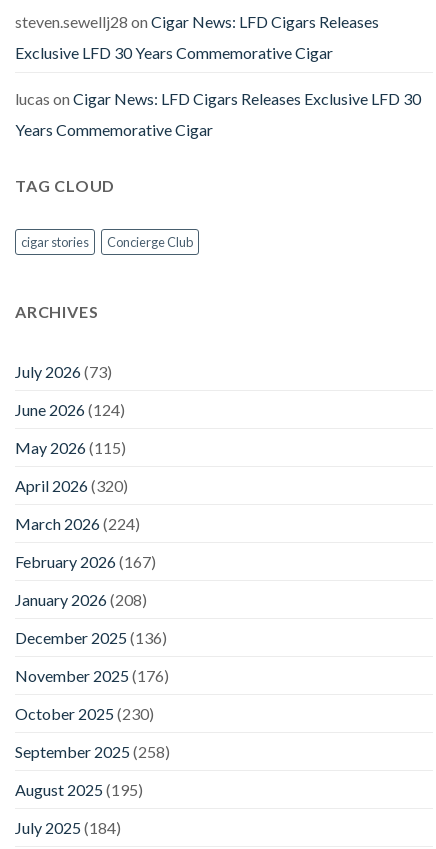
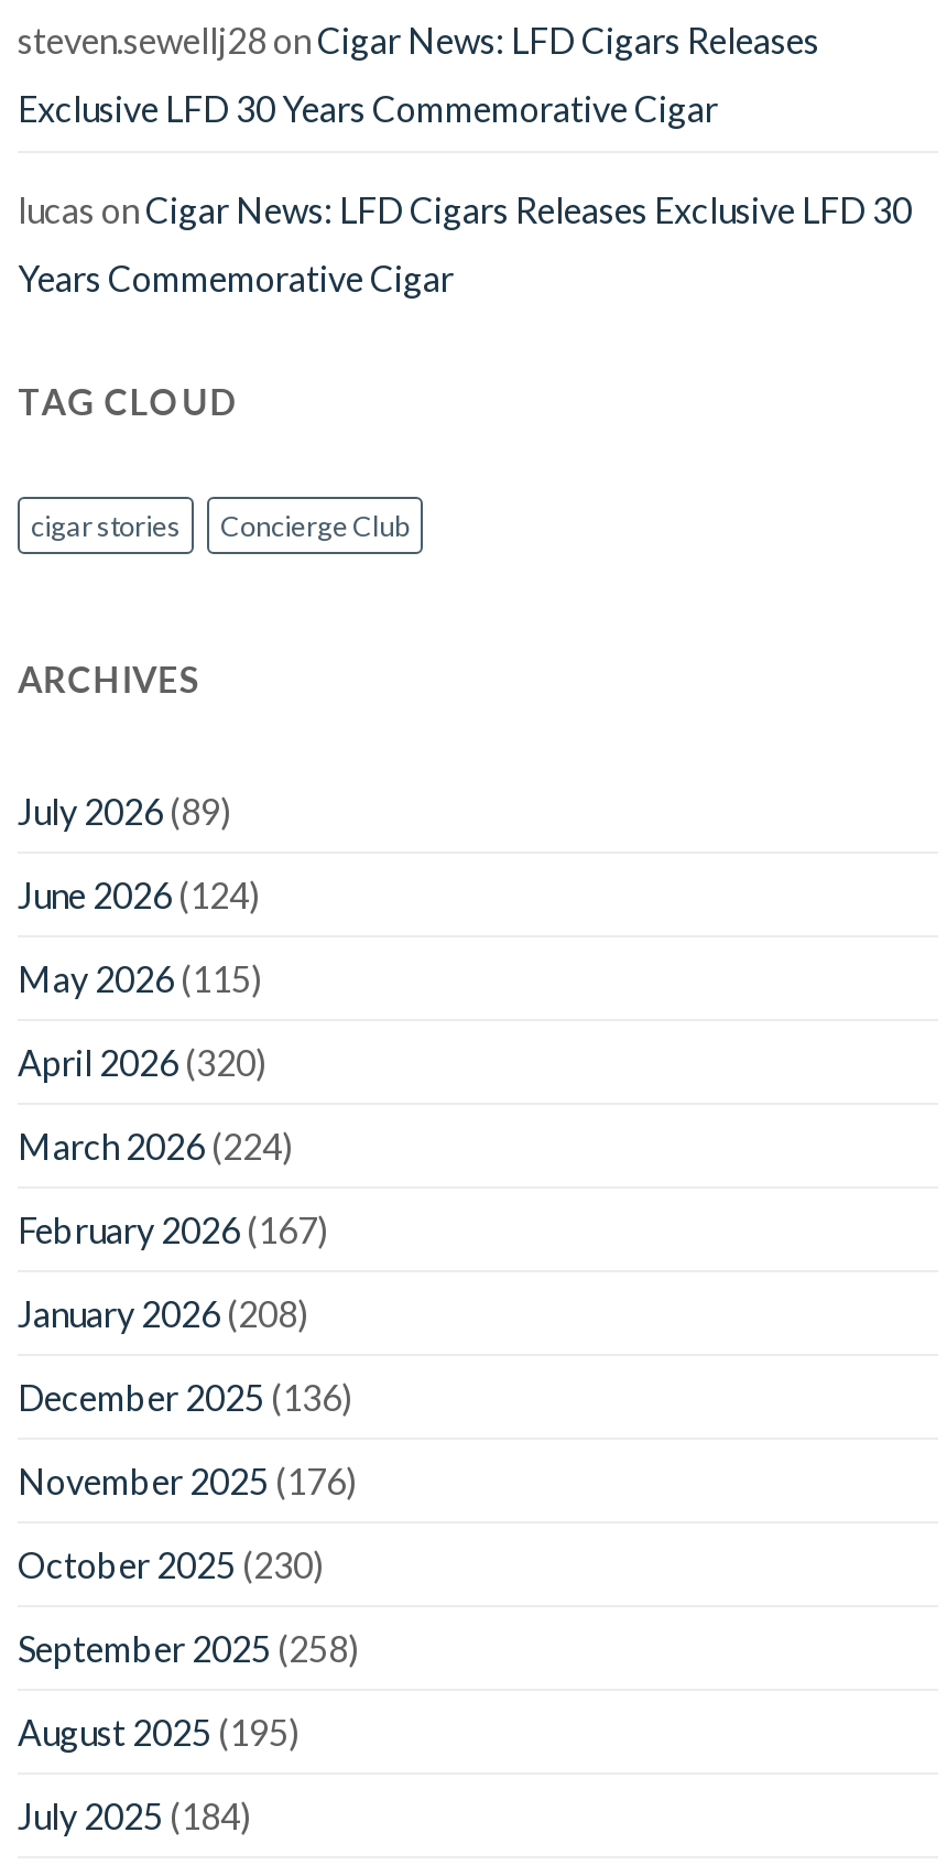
- July 2026 (73)
+ July 2026 (89)
